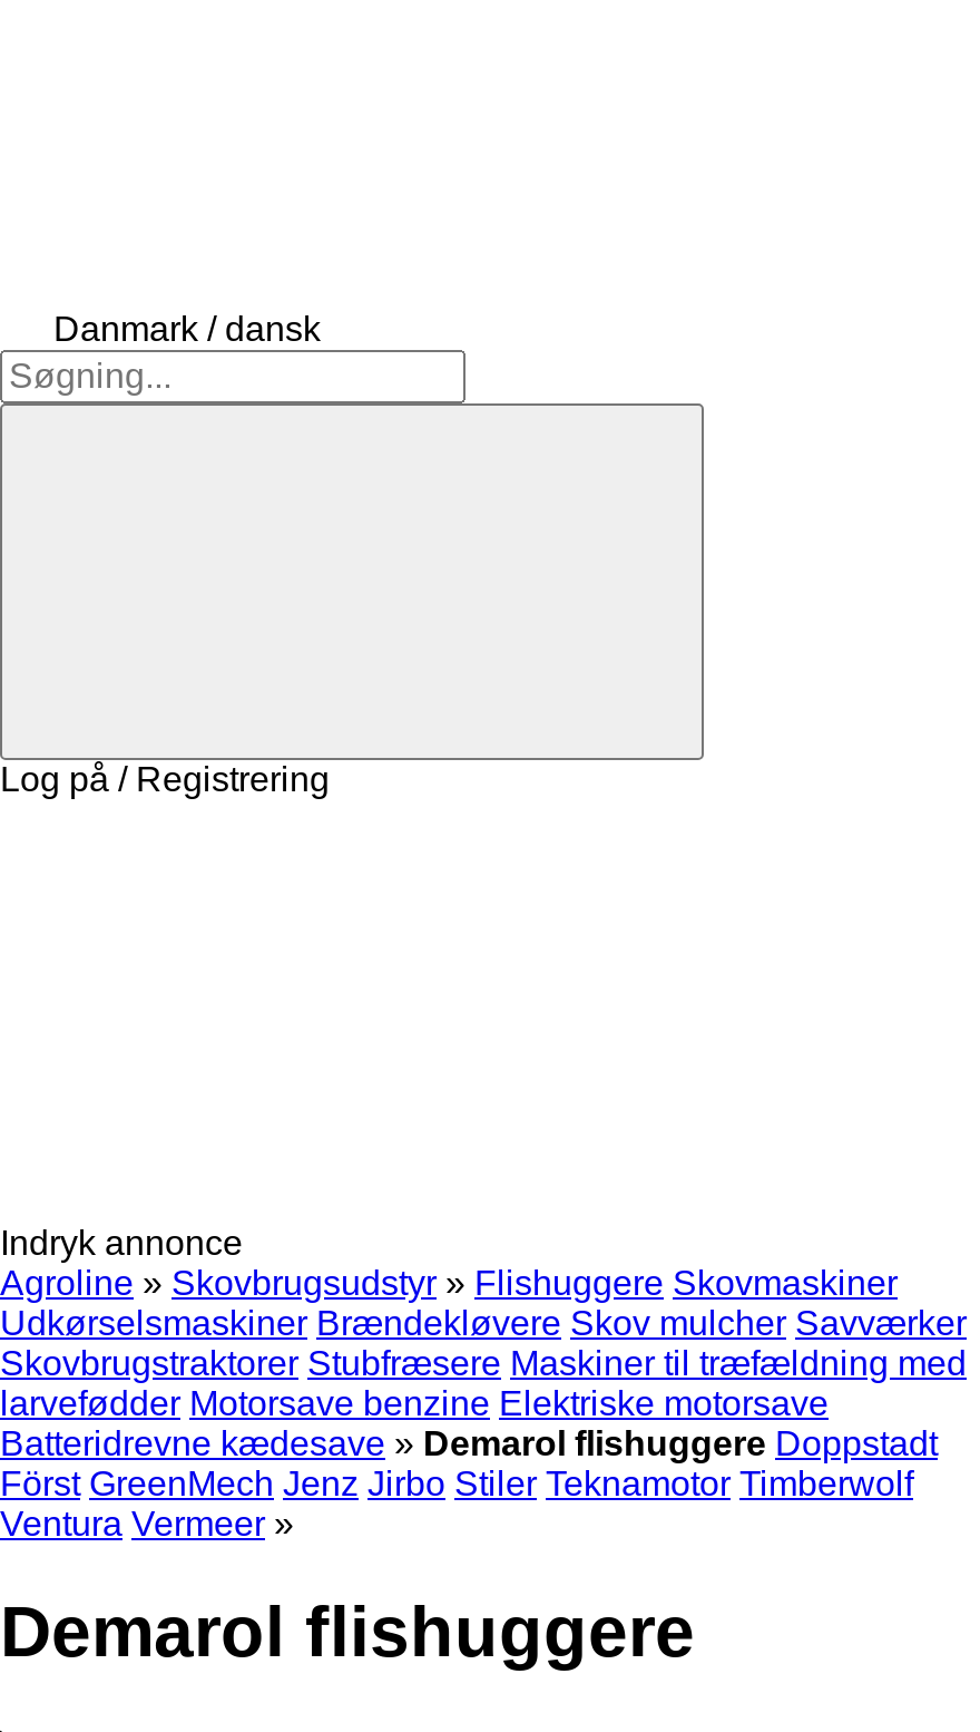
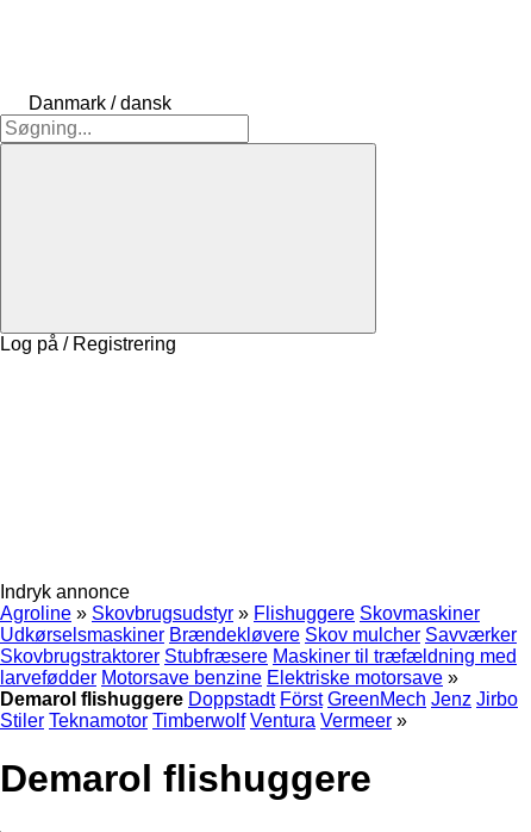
- larvefødder Motorsave benzine Elektriske motorsave
- Batteridrevne kædesave » Demarol flishuggere Doppstadt
- Först GreenMech Jenz Jirbo Stiler Teknamotor Timberwolf
- Ventura Vermeer »
+ larvefødder Motorsave benzine Elektriske motorsave »
+ Demarol flishuggere Doppstadt Först GreenMech Jenz Jirbo
+ Stiler Teknamotor Timberwolf Ventura Vermeer »
